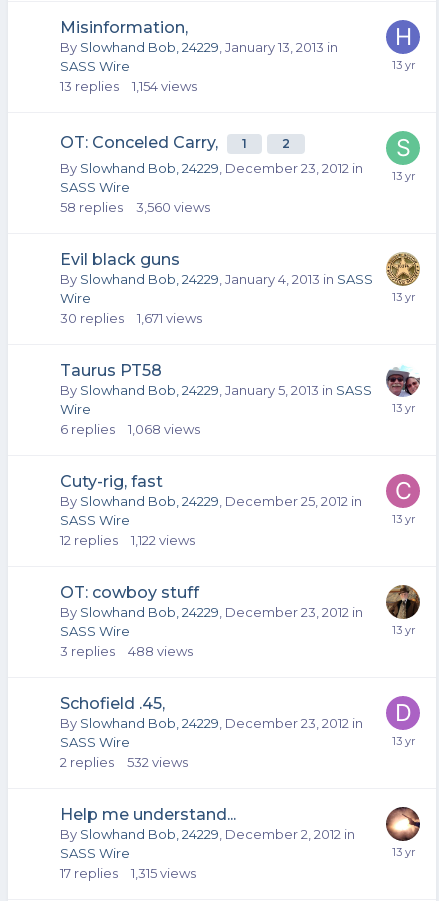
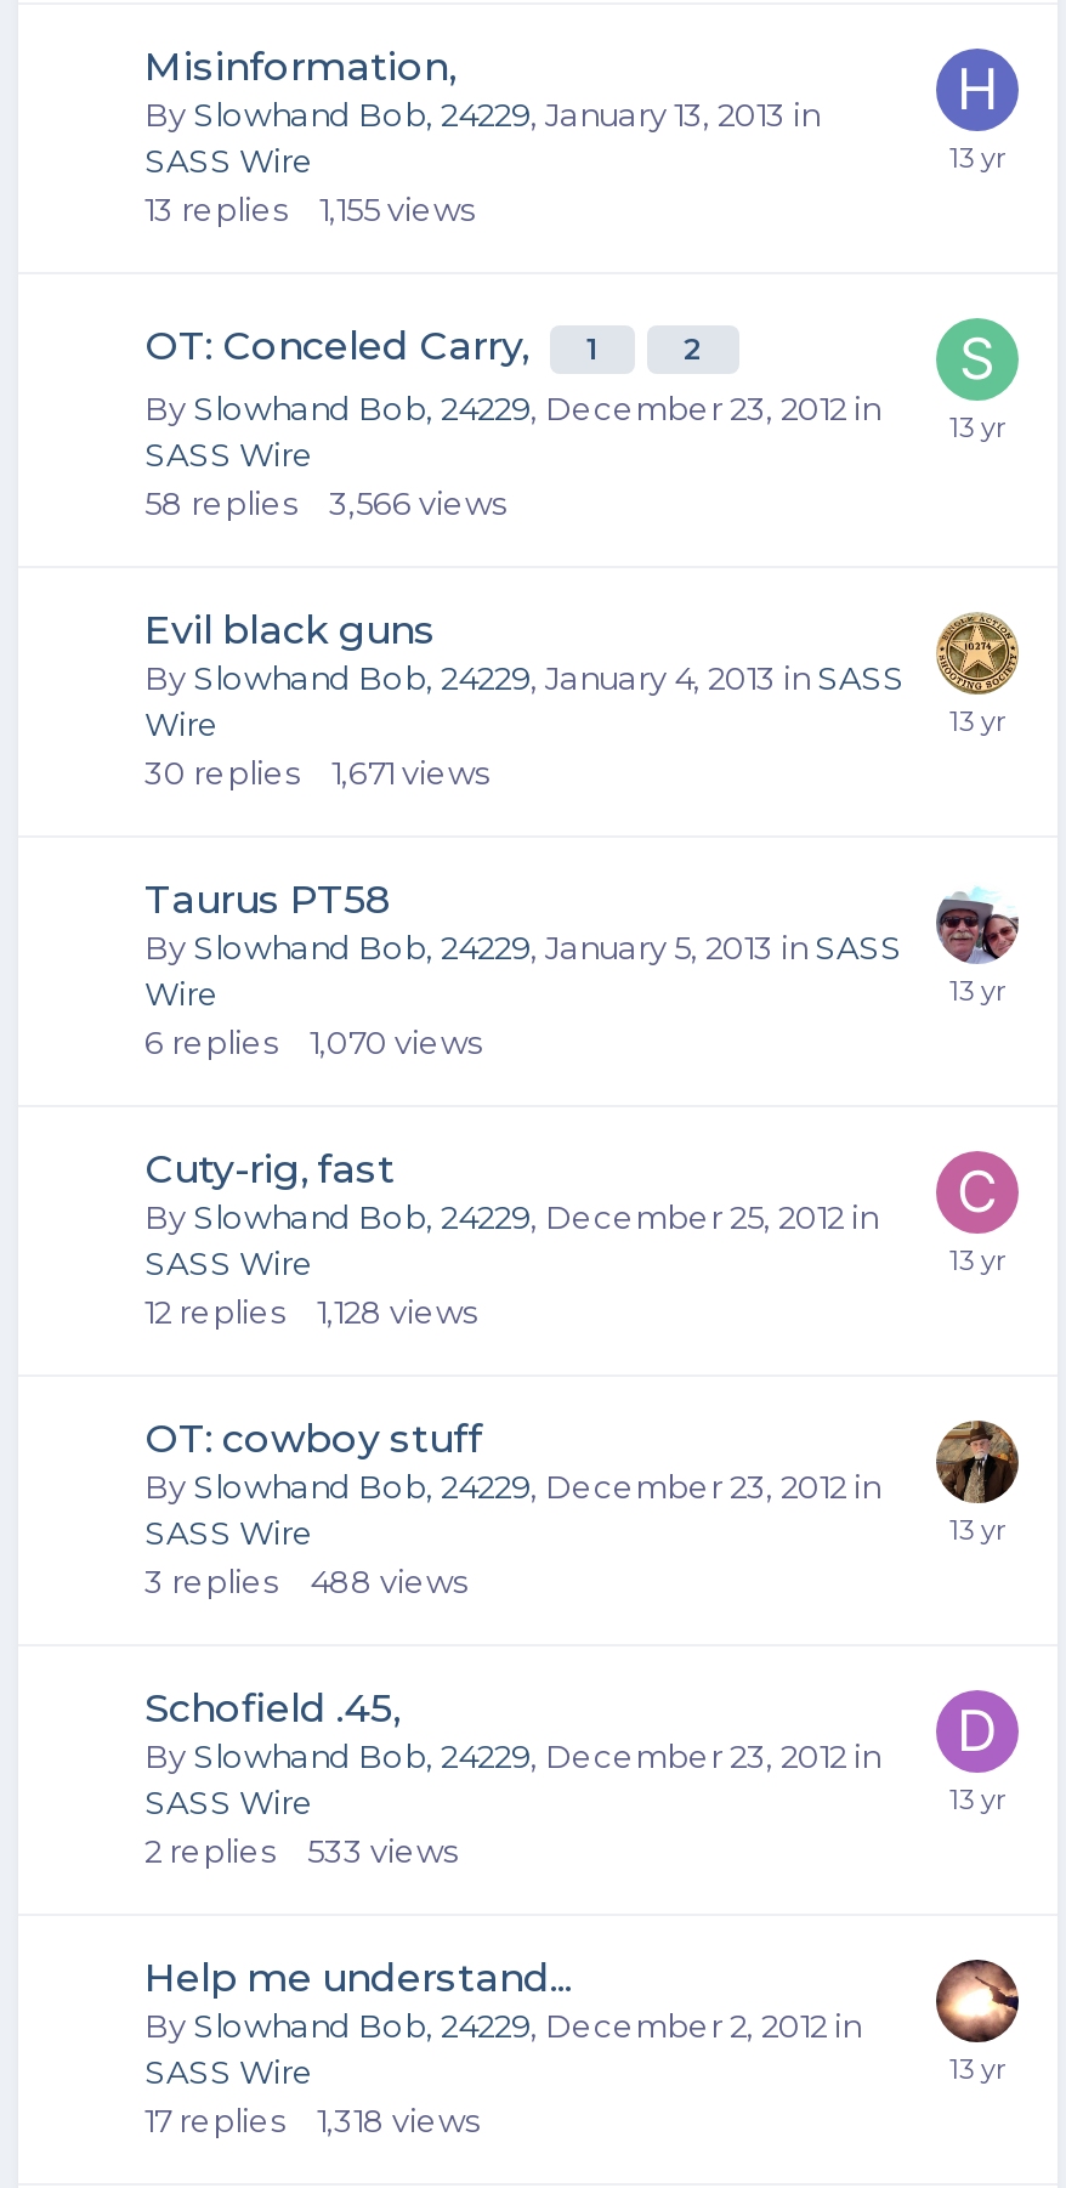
- 13 replies 1,154 views
+ 13 replies 1,155 views

- 58 replies 3,560 views
+ 58 replies 3,566 views

- 6 replies 1,068 views
+ 6 replies 1,070 views

- 12 replies 1,122 views
+ 12 replies 1,128 views

- 2 replies 532 views
+ 2 replies 533 views

- 17 replies 1,315 views
+ 17 replies 1,318 views
